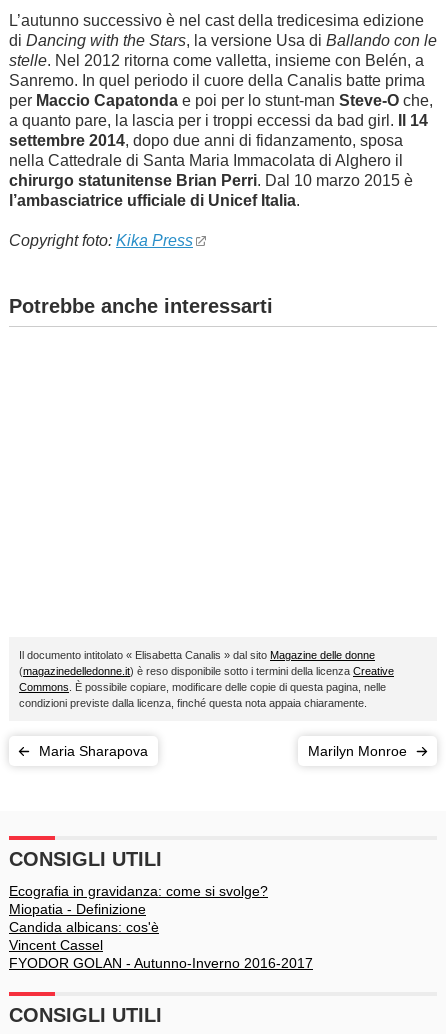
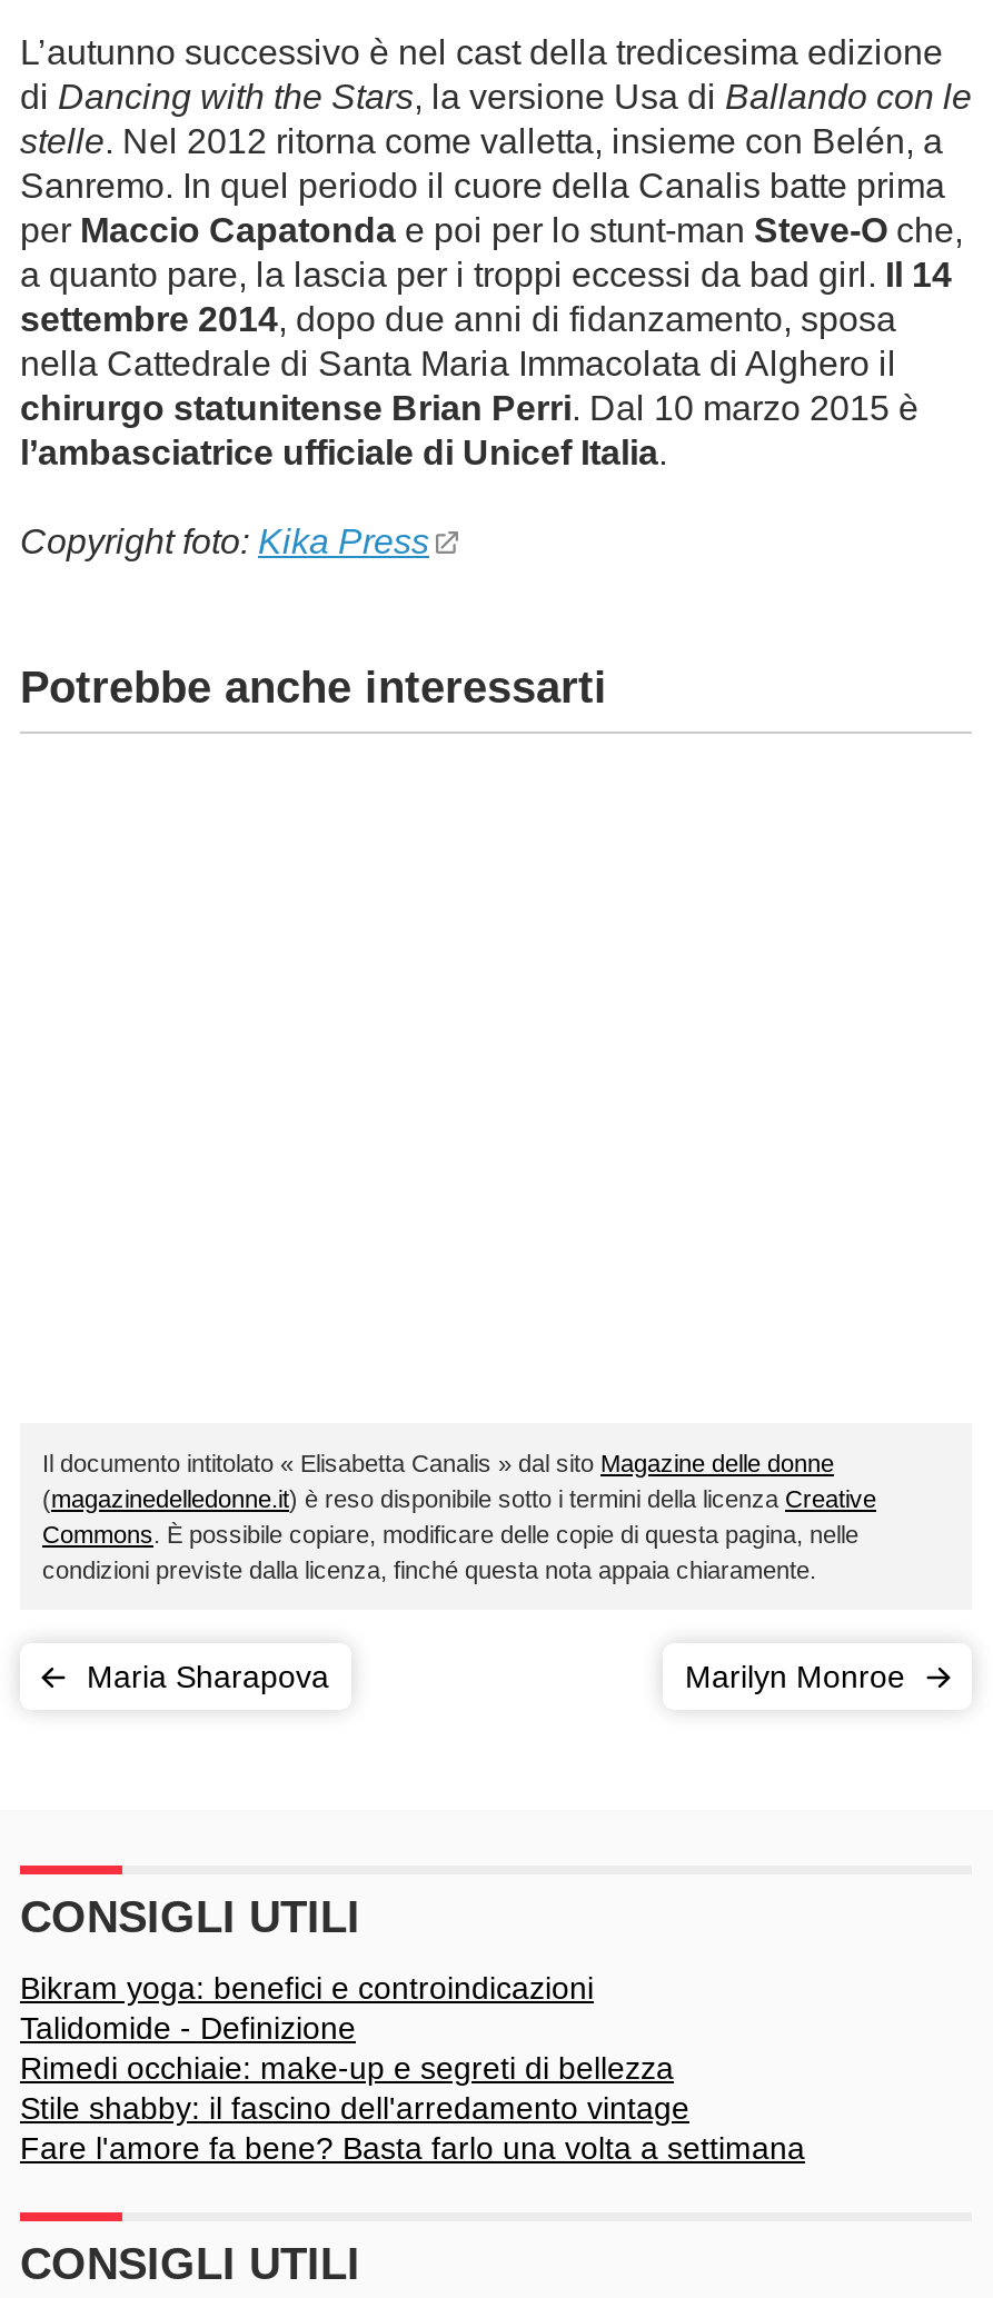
- Ecografia in gravidanza: come si svolge?
- Miopatia - Definizione
- Candida albicans: cos'è
- Vincent Cassel
- FYODOR GOLAN - Autunno-Inverno 2016-2017
+ Bikram yoga: benefici e controindicazioni
+ Talidomide - Definizione
+ Rimedi occhiaie: make-up e segreti di bellezza
+ Stile shabby: il fascino dell'arredamento vintage
+ Fare l'amore fa bene? Basta farlo una volta a settimana
